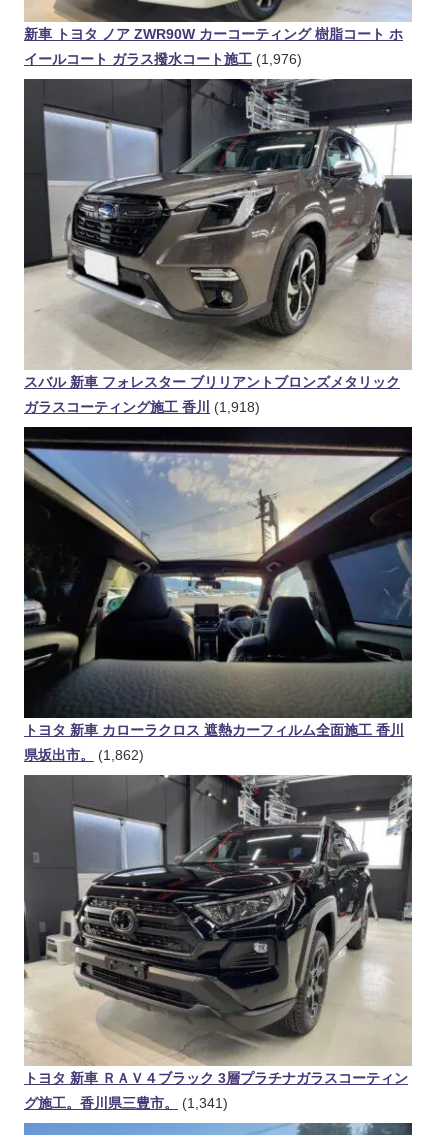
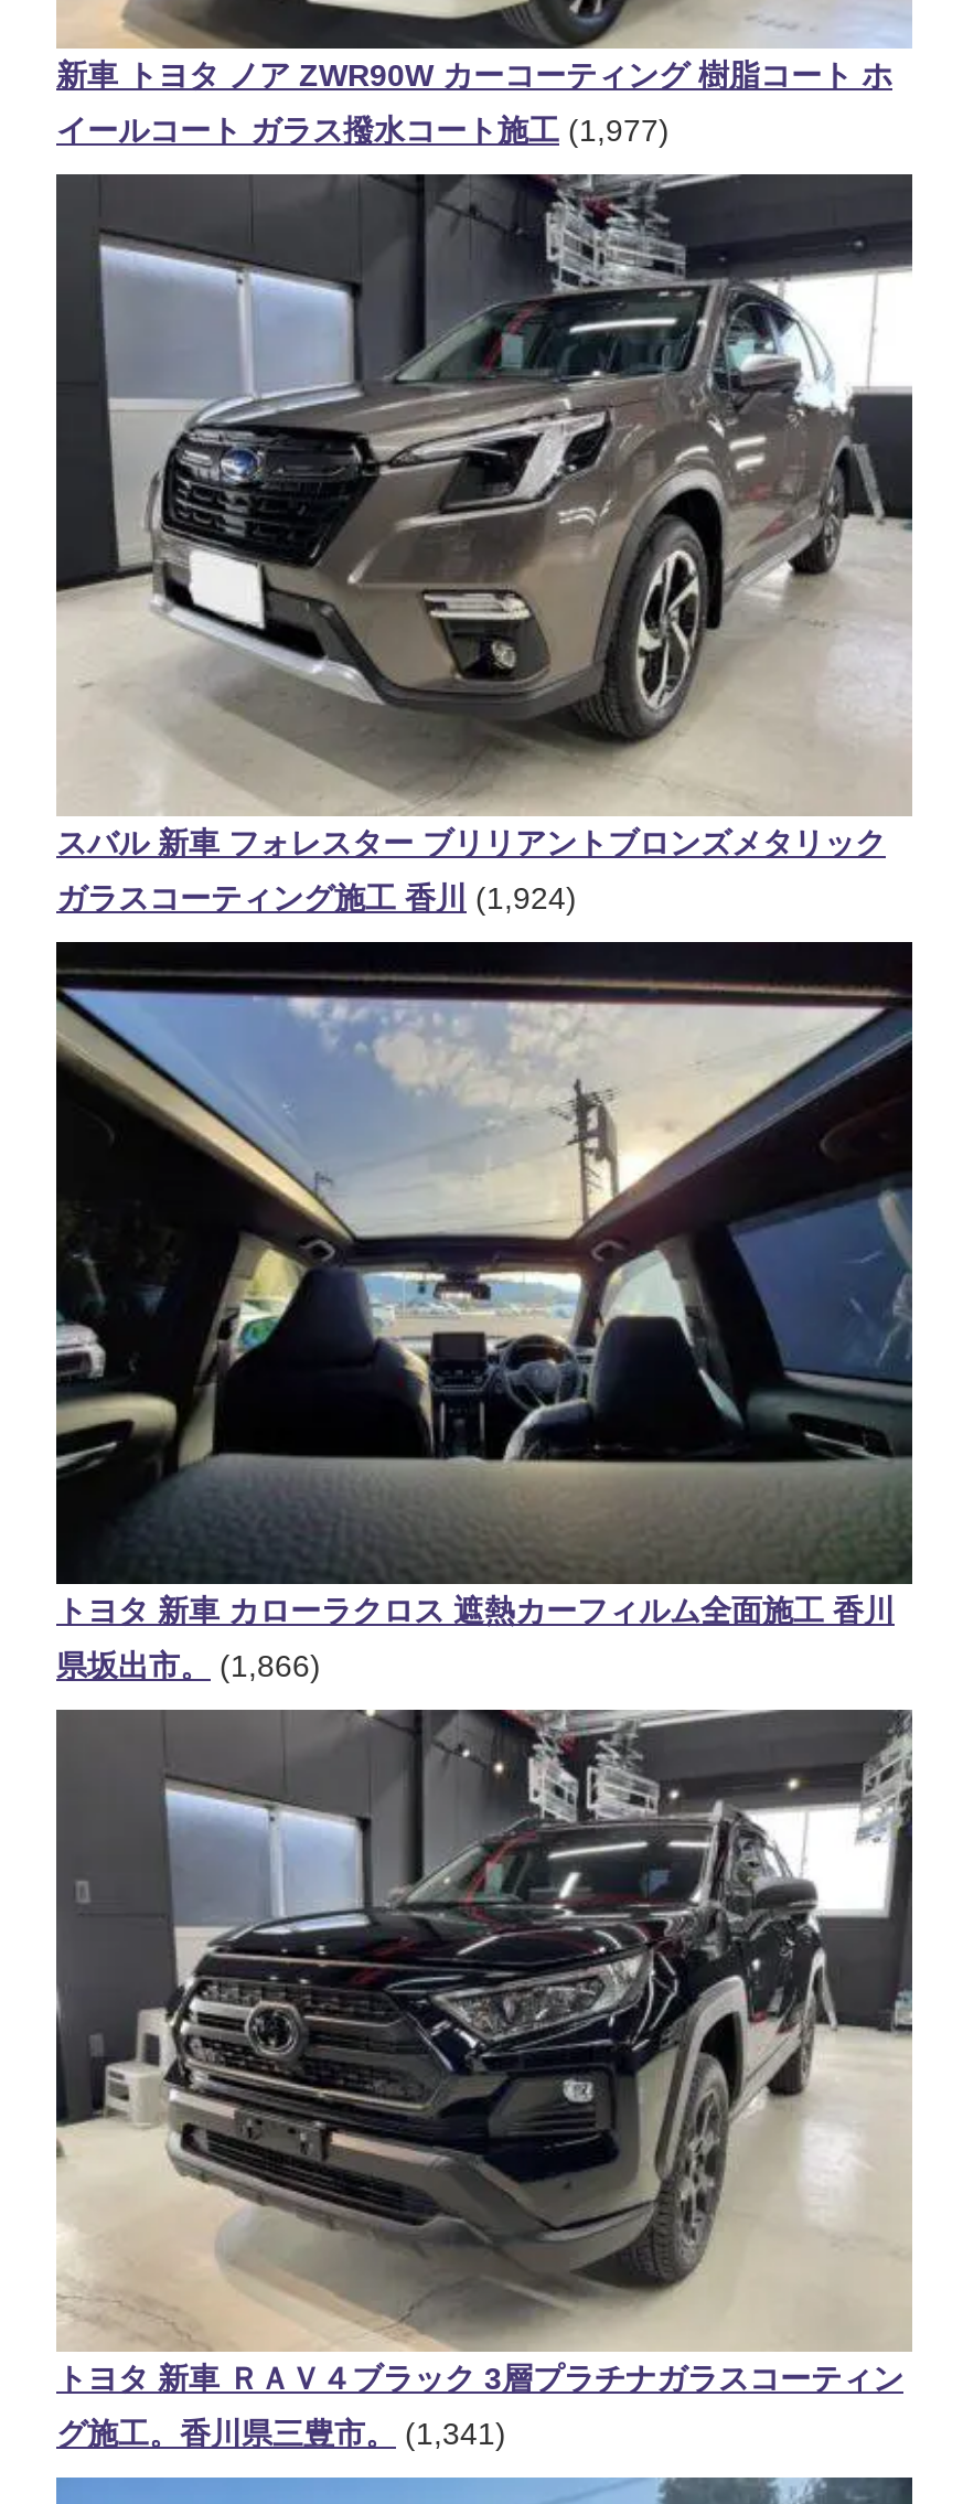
- イールコート ガラス撥水コート施工 (1,976)
+ イールコート ガラス撥水コート施工 (1,977)

- ガラスコーティング施工 香川 (1,918)
+ ガラスコーティング施工 香川 (1,924)

- 県坂出市。 (1,862)
+ 県坂出市。 (1,866)
